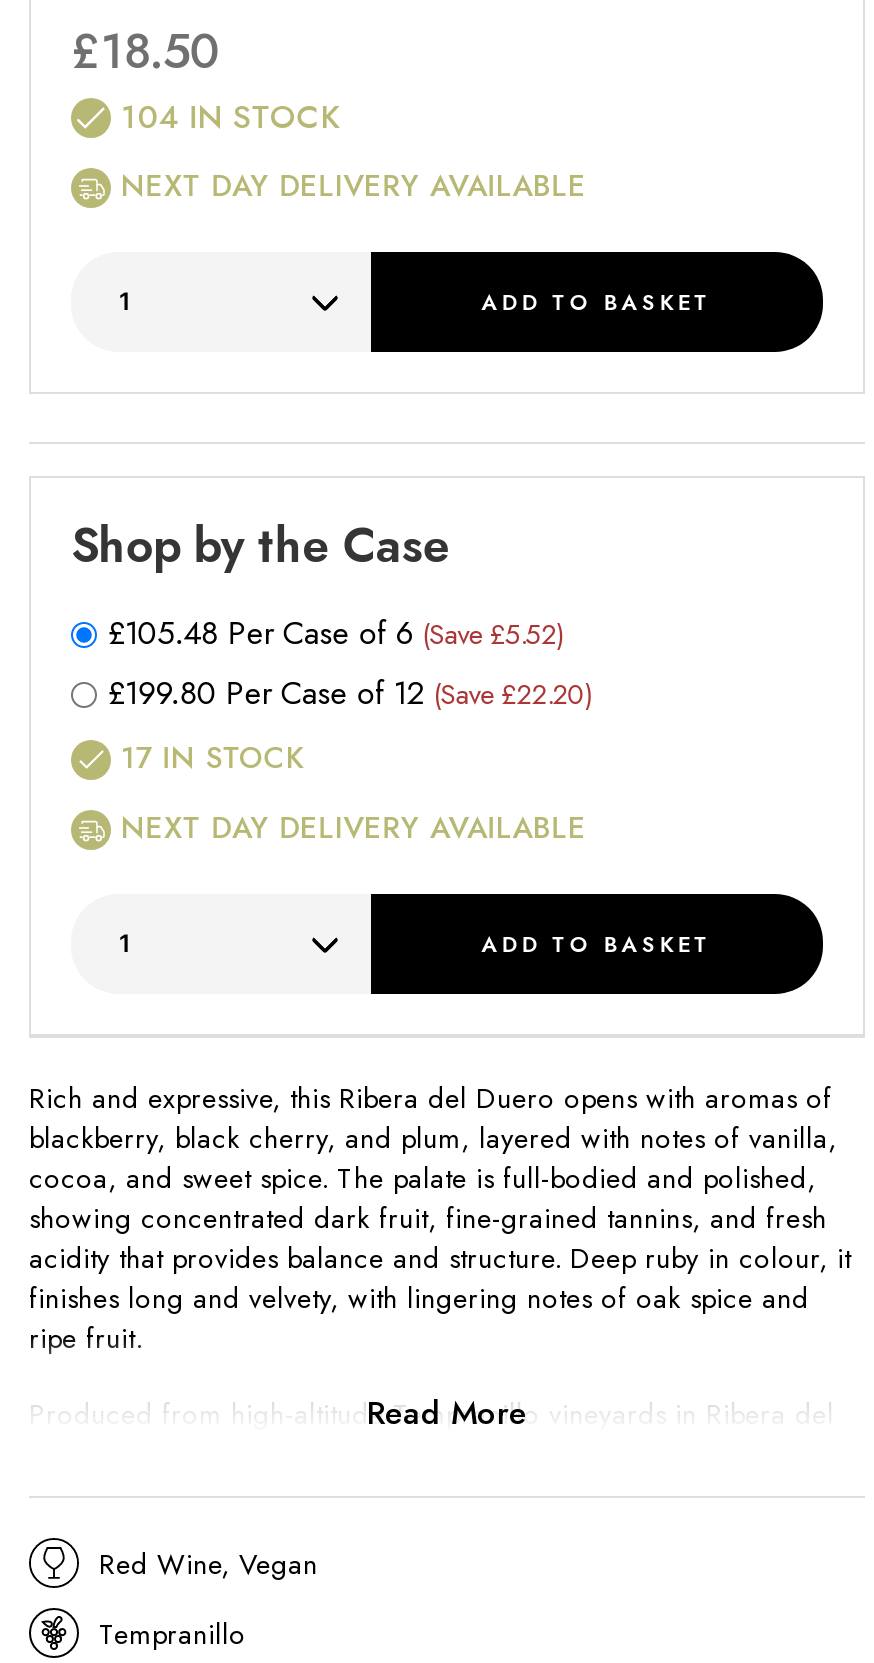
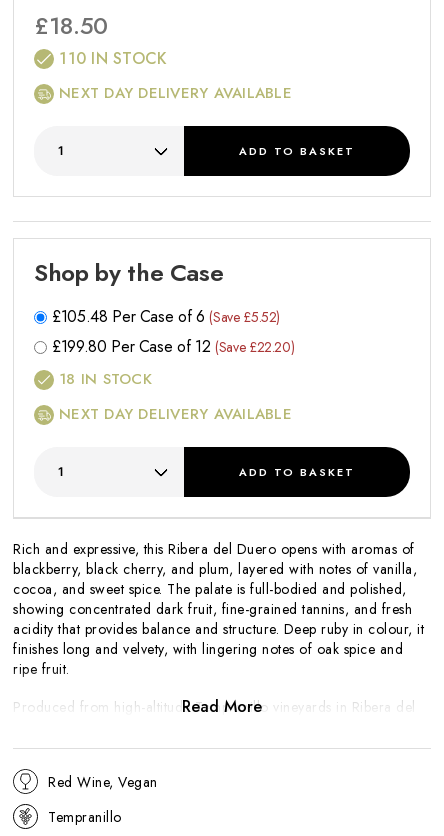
- 104 IN STOCK
+ 110 IN STOCK

- 17 IN STOCK
+ 18 IN STOCK
